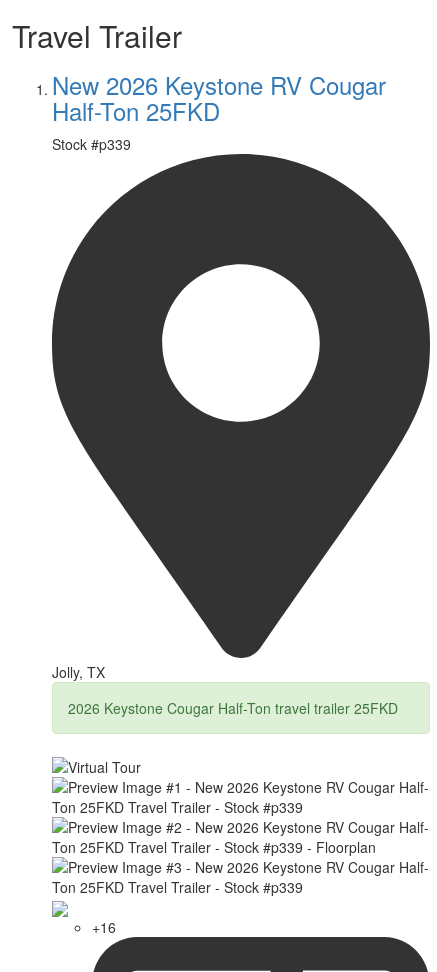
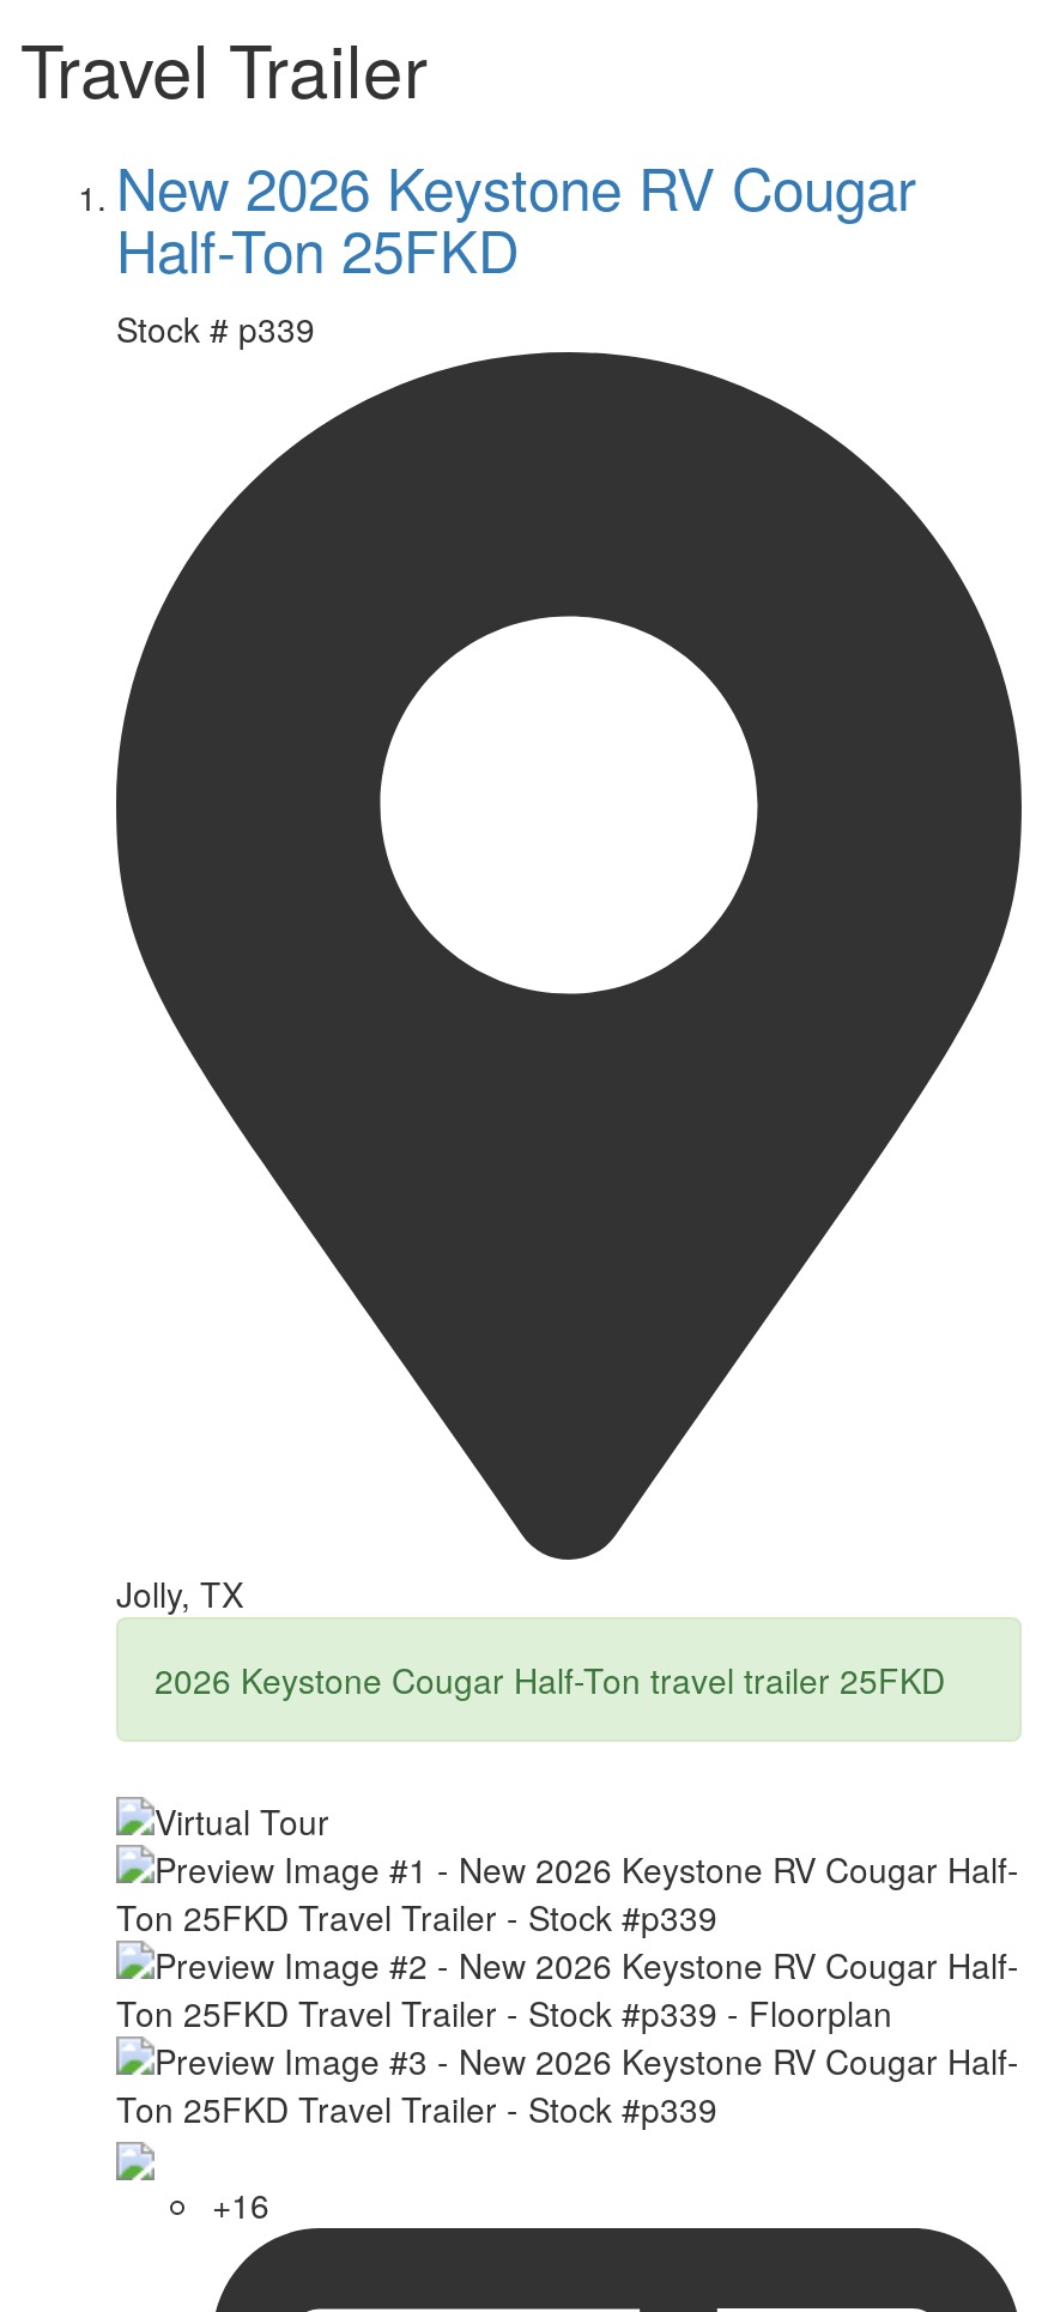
- Stock #p339
+ Stock # p339
